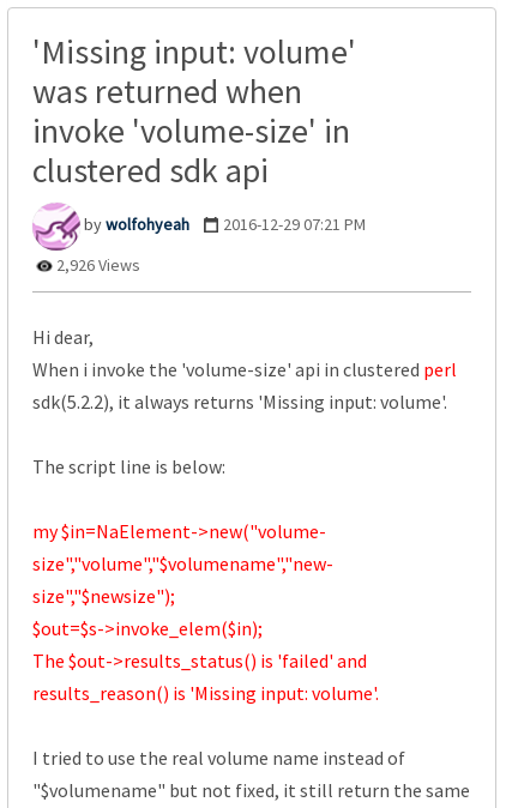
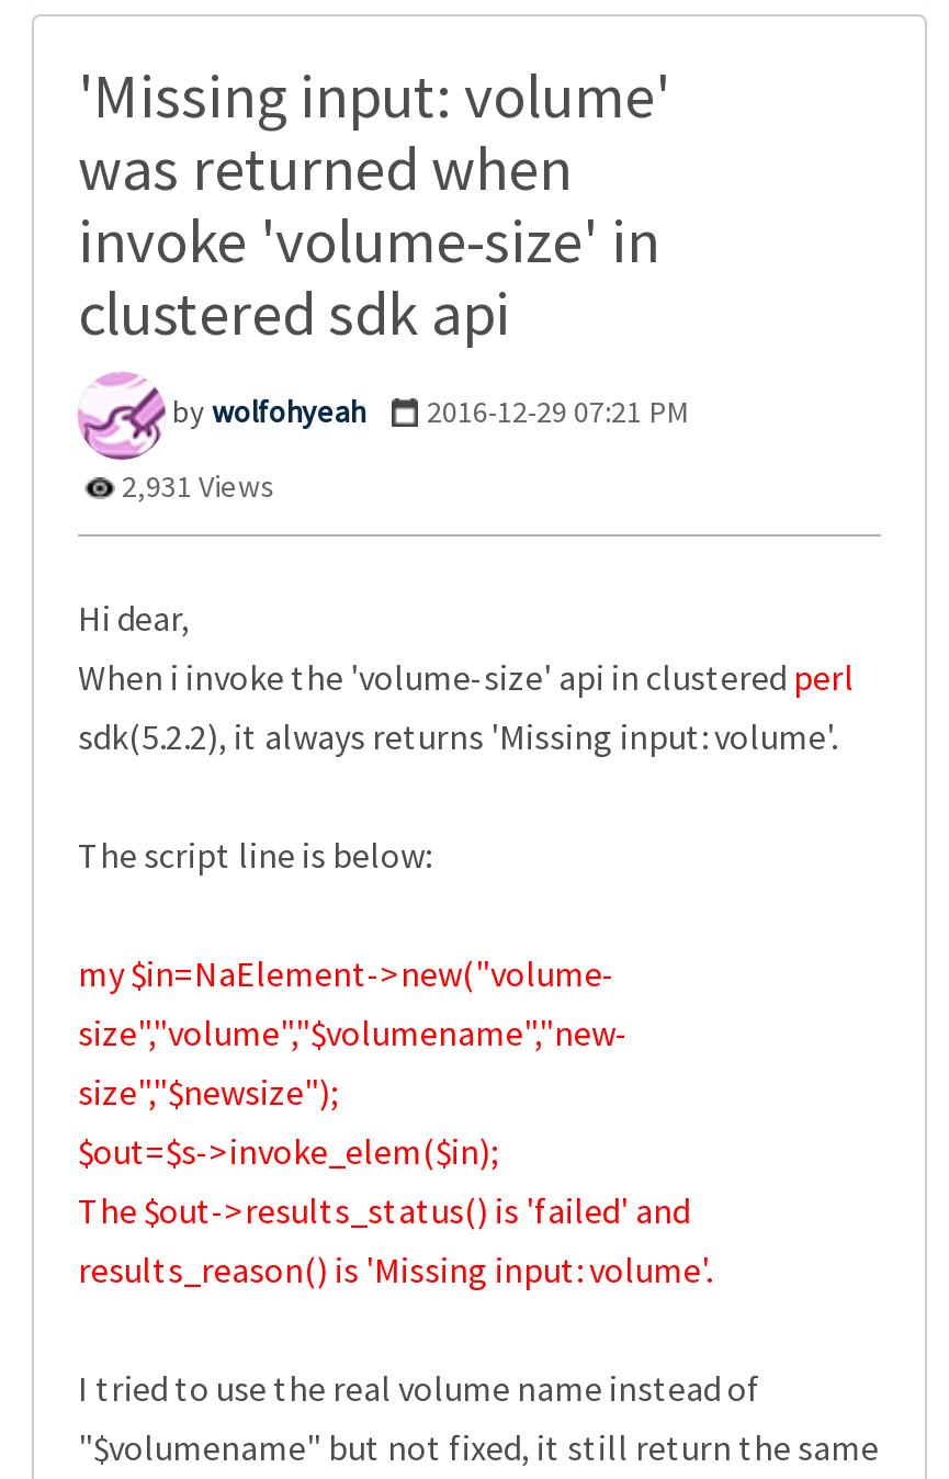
- 2,926 Views
+ 2,931 Views
